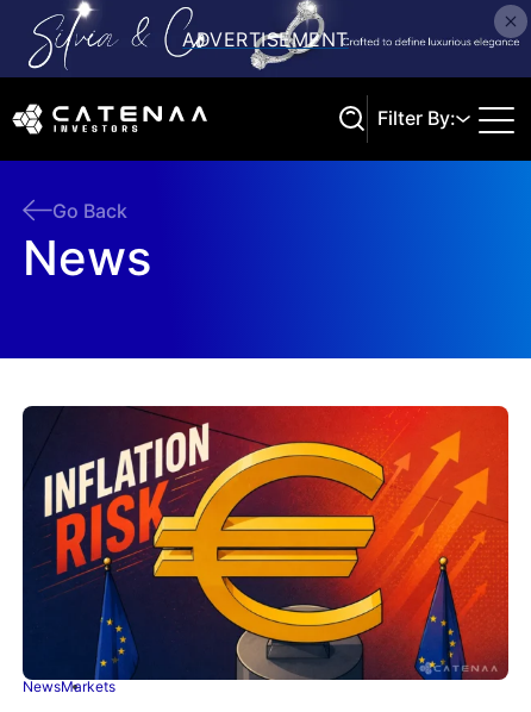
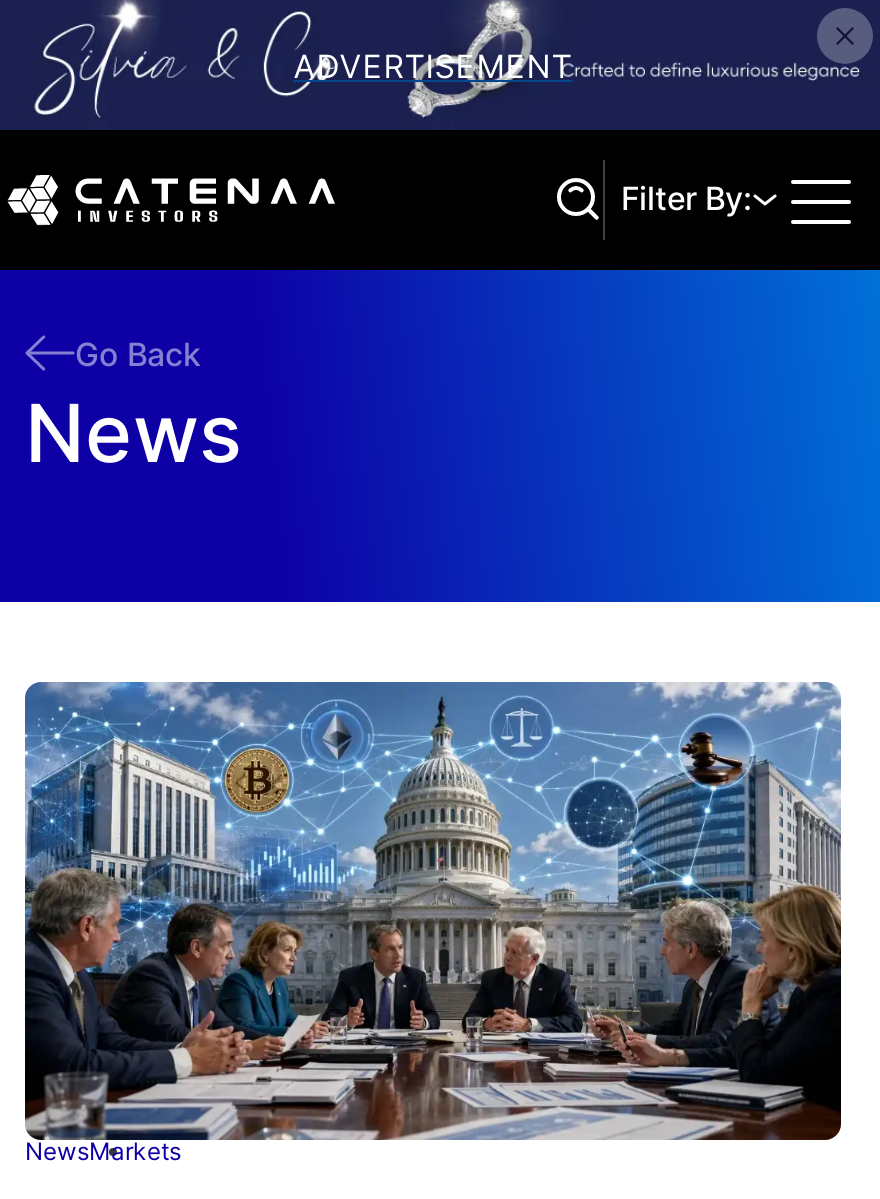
- [image]
+ [image]
